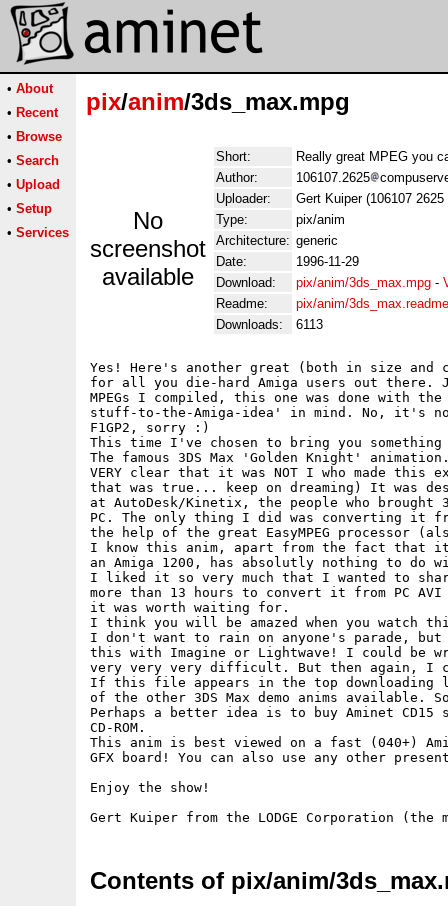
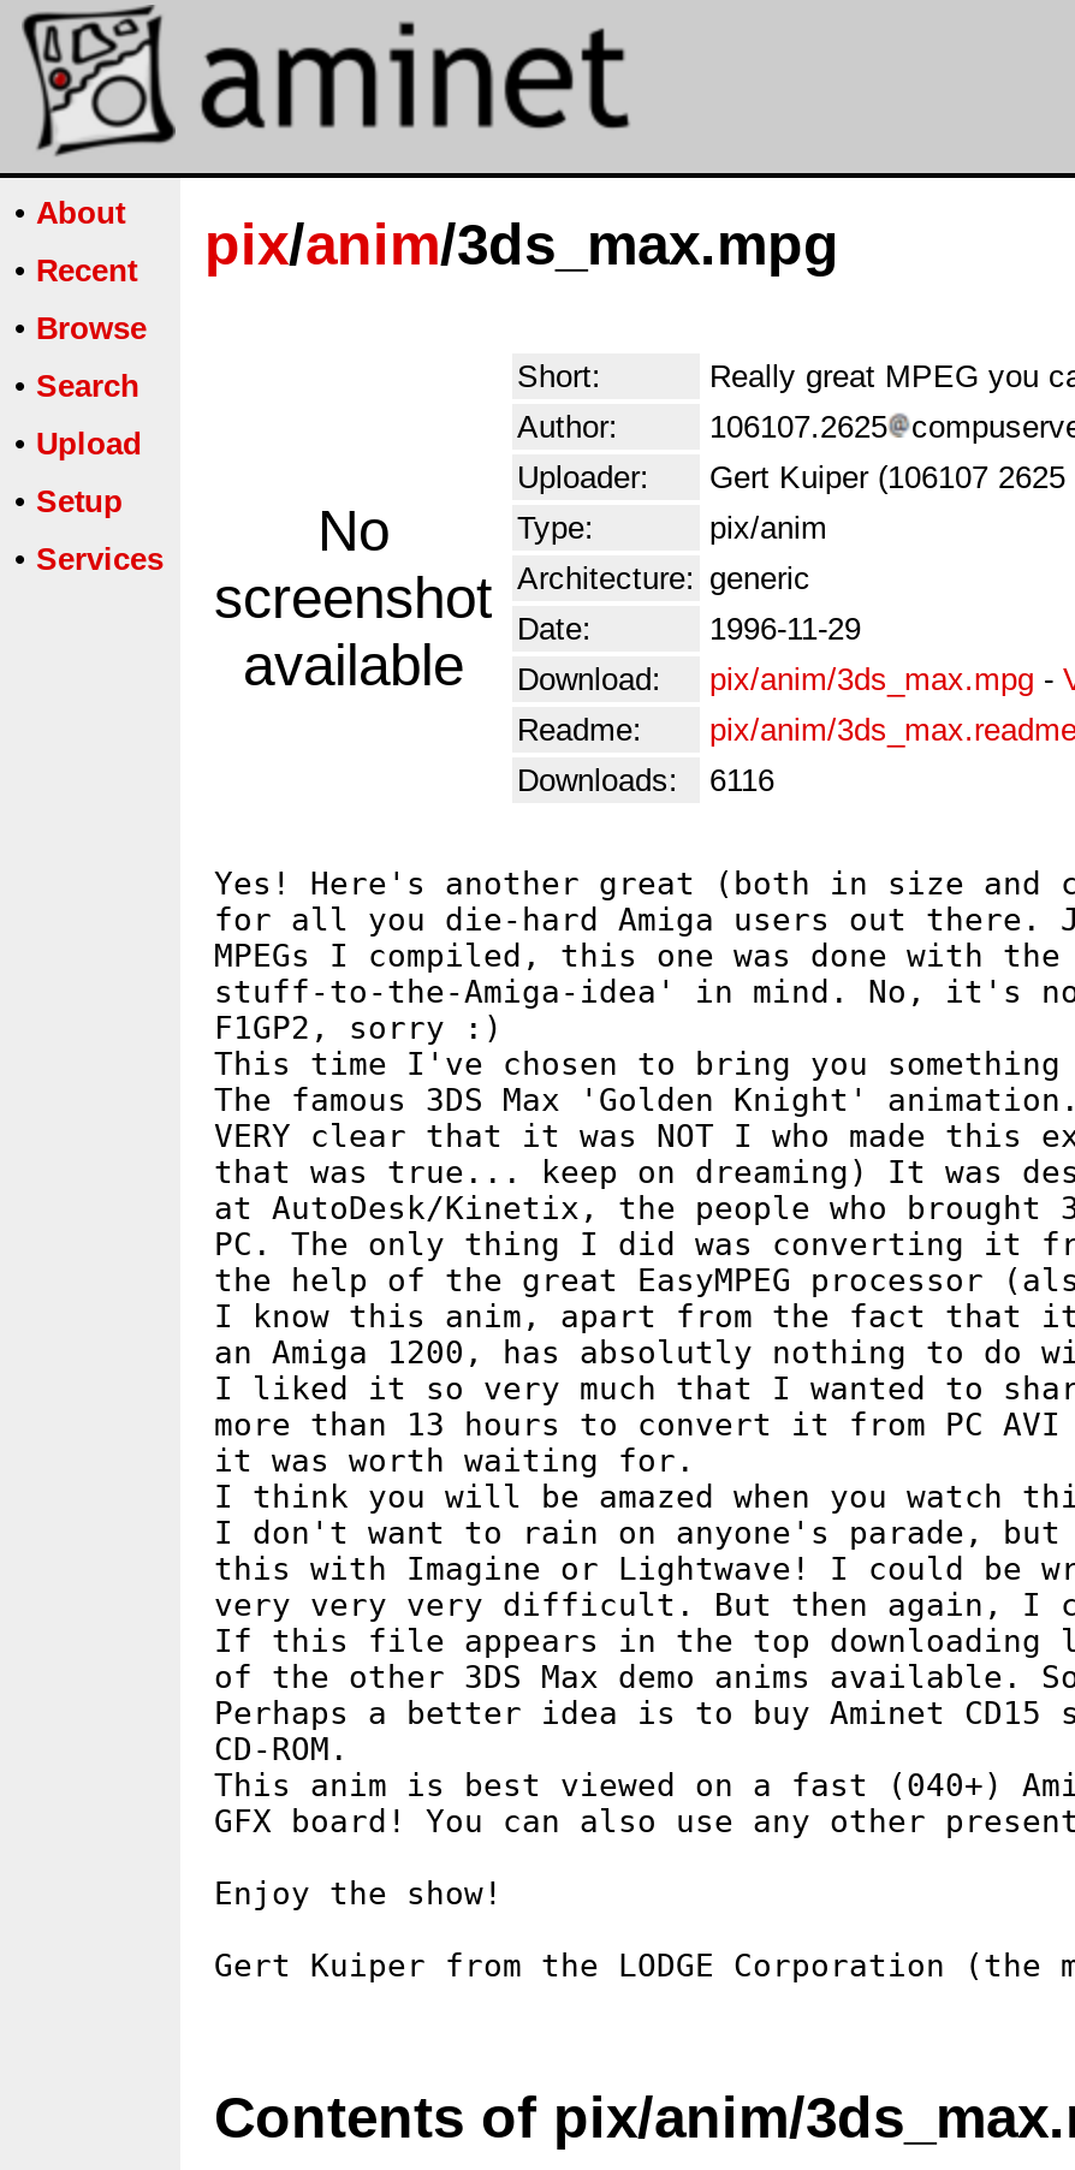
- Downloads: 6113
+ Downloads: 6116
